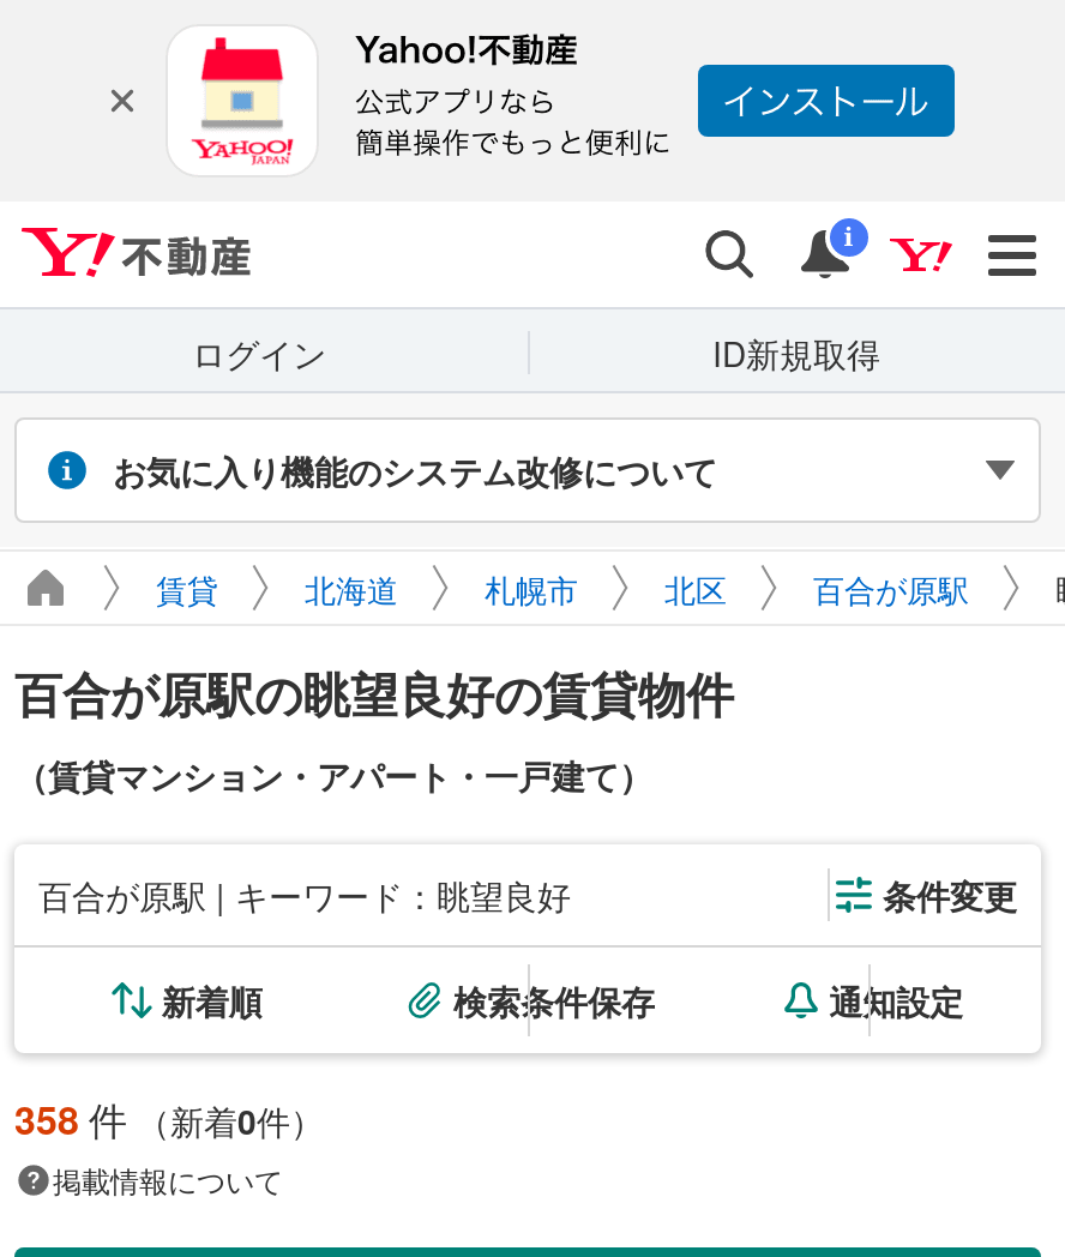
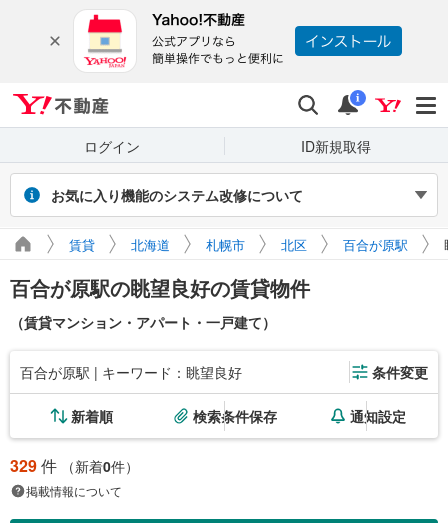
- 358件 （新着0件）
+ 329件 （新着0件）
